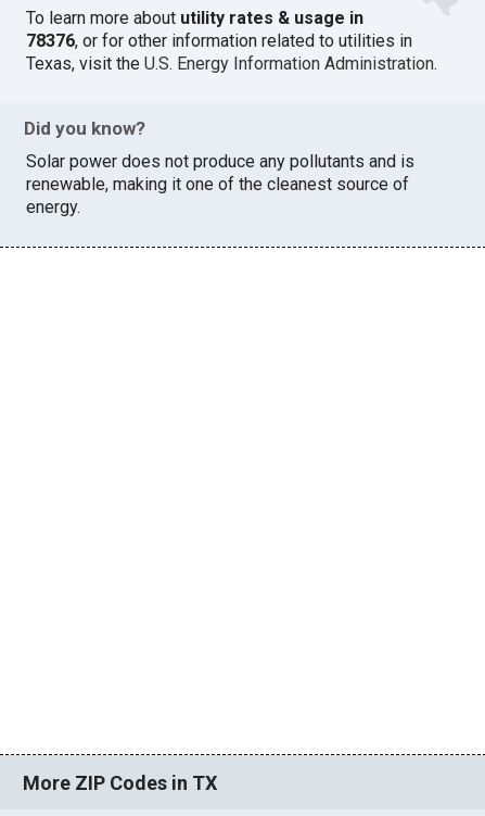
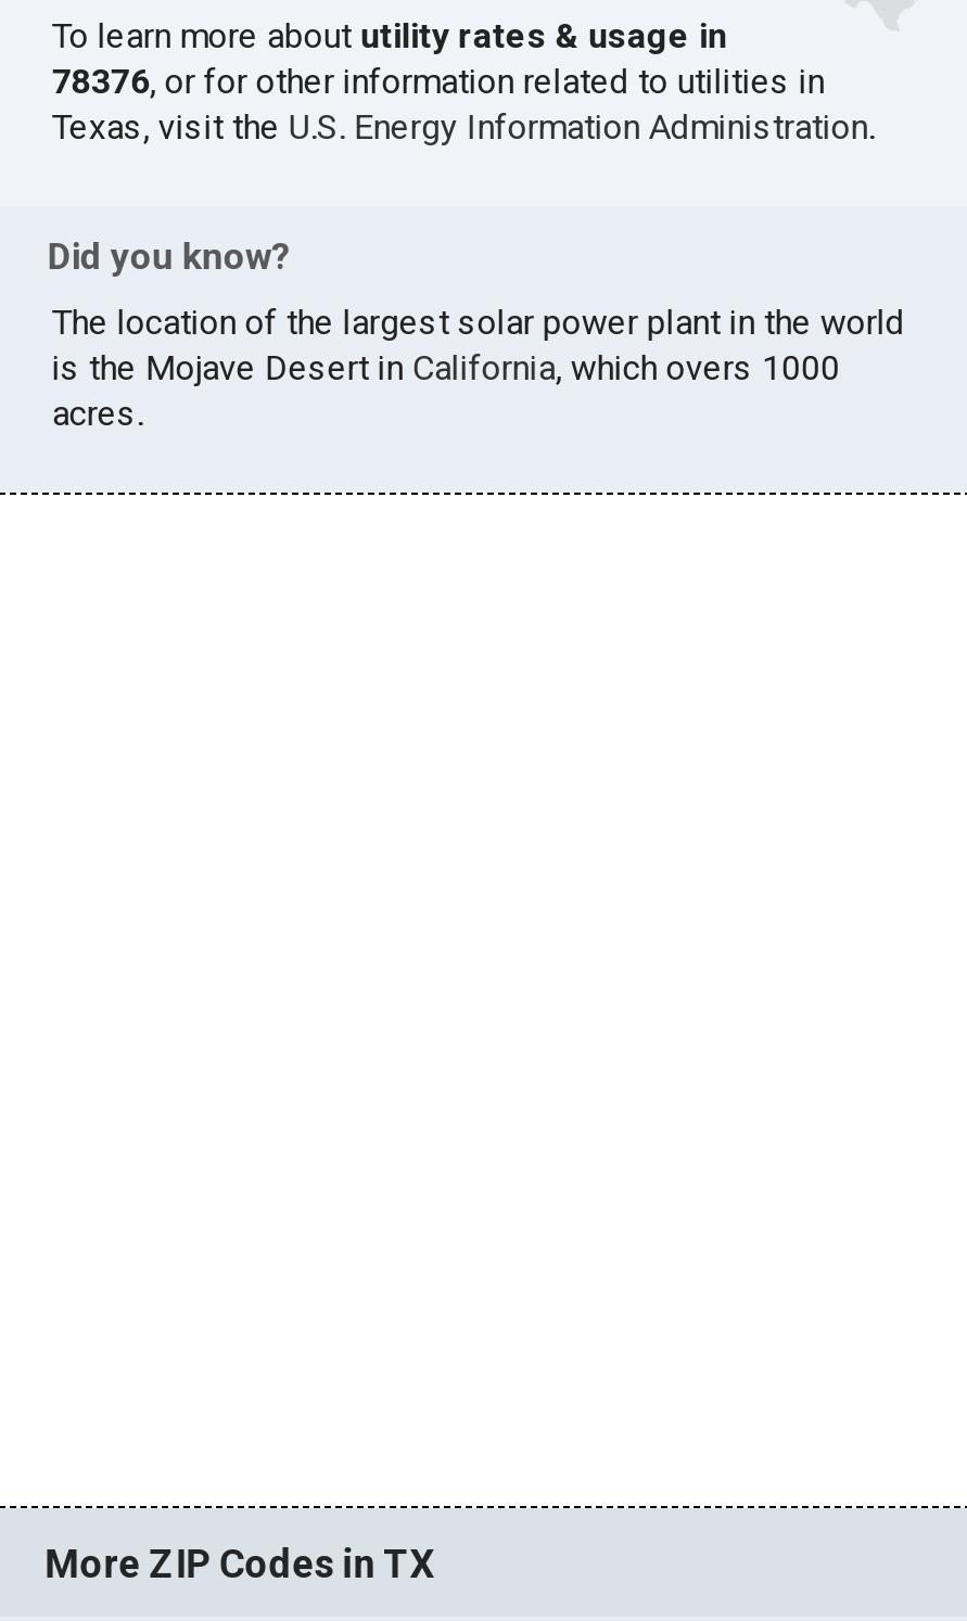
- Solar power does not produce any pollutants and is
- renewable, making it one of the cleanest source of
- energy.
+ The location of the largest solar power plant in the world
+ is the Mojave Desert in California, which overs 1000
+ acres.
